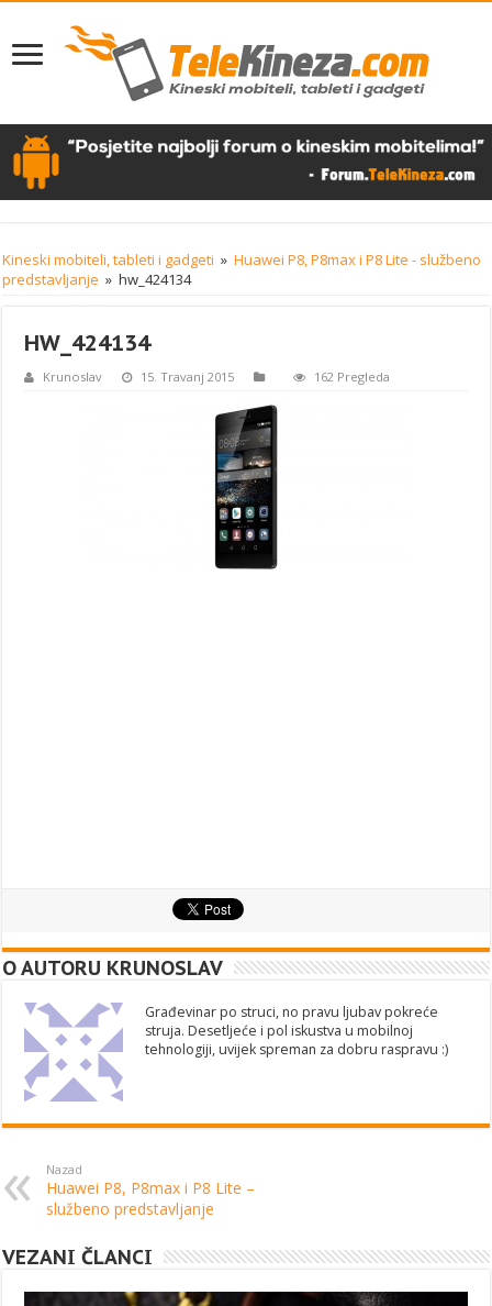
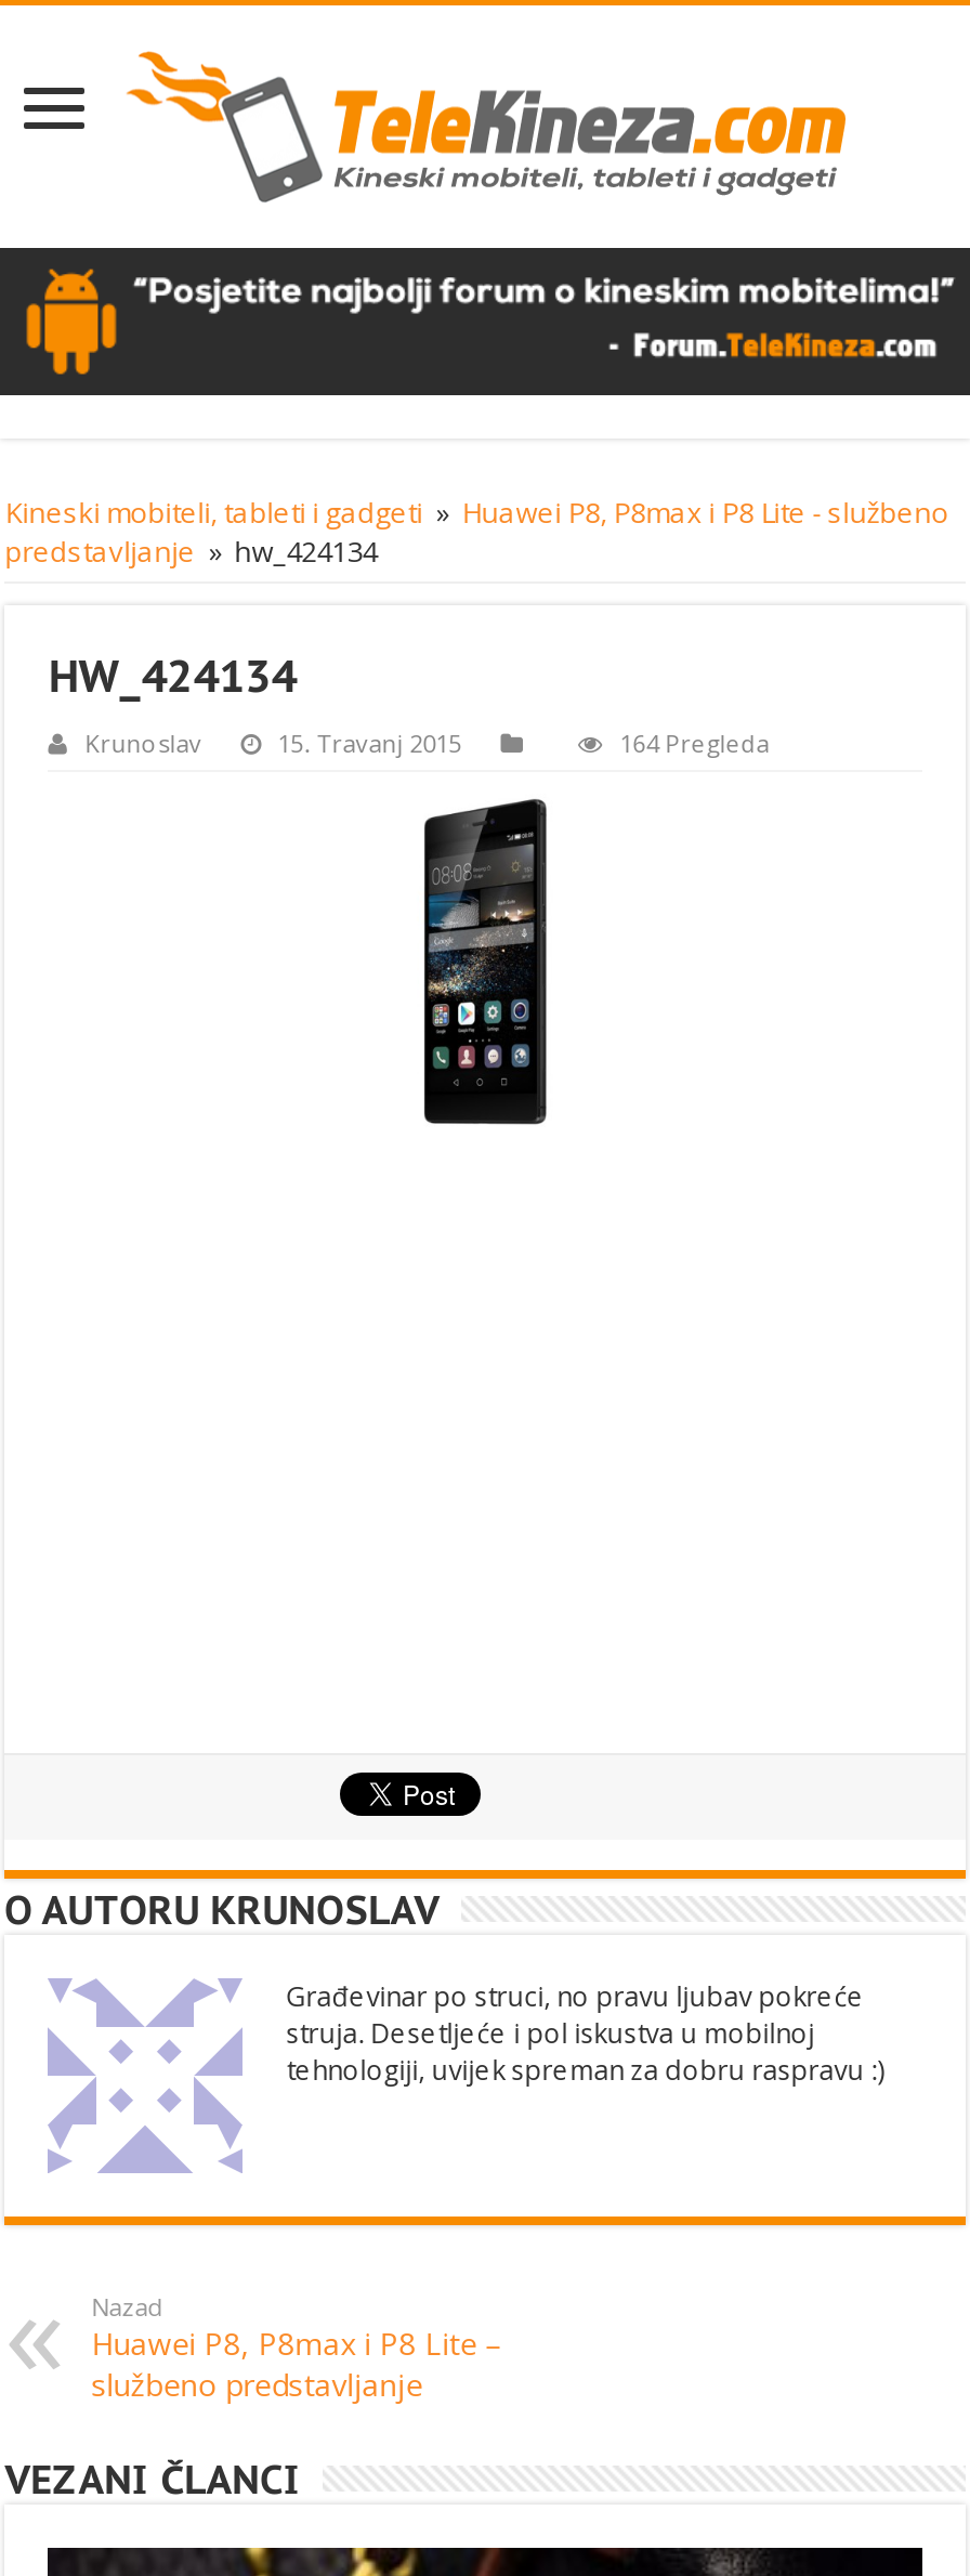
- 162 Pregleda
+ 164 Pregleda
